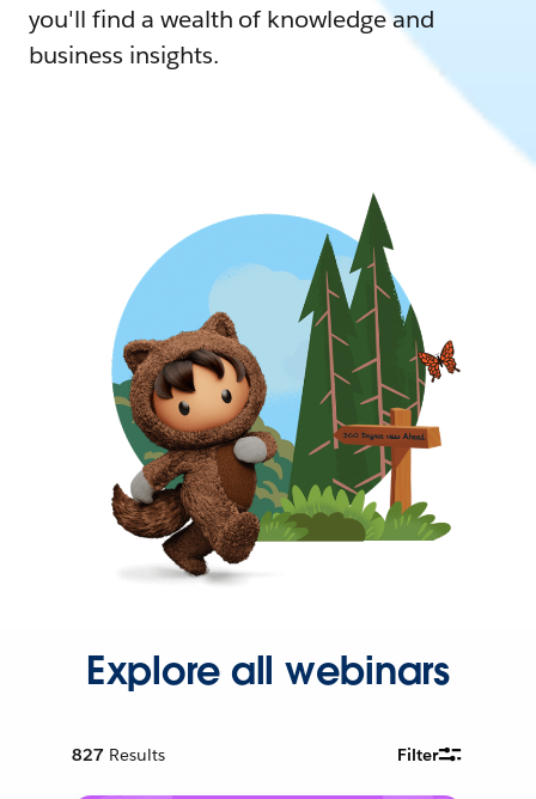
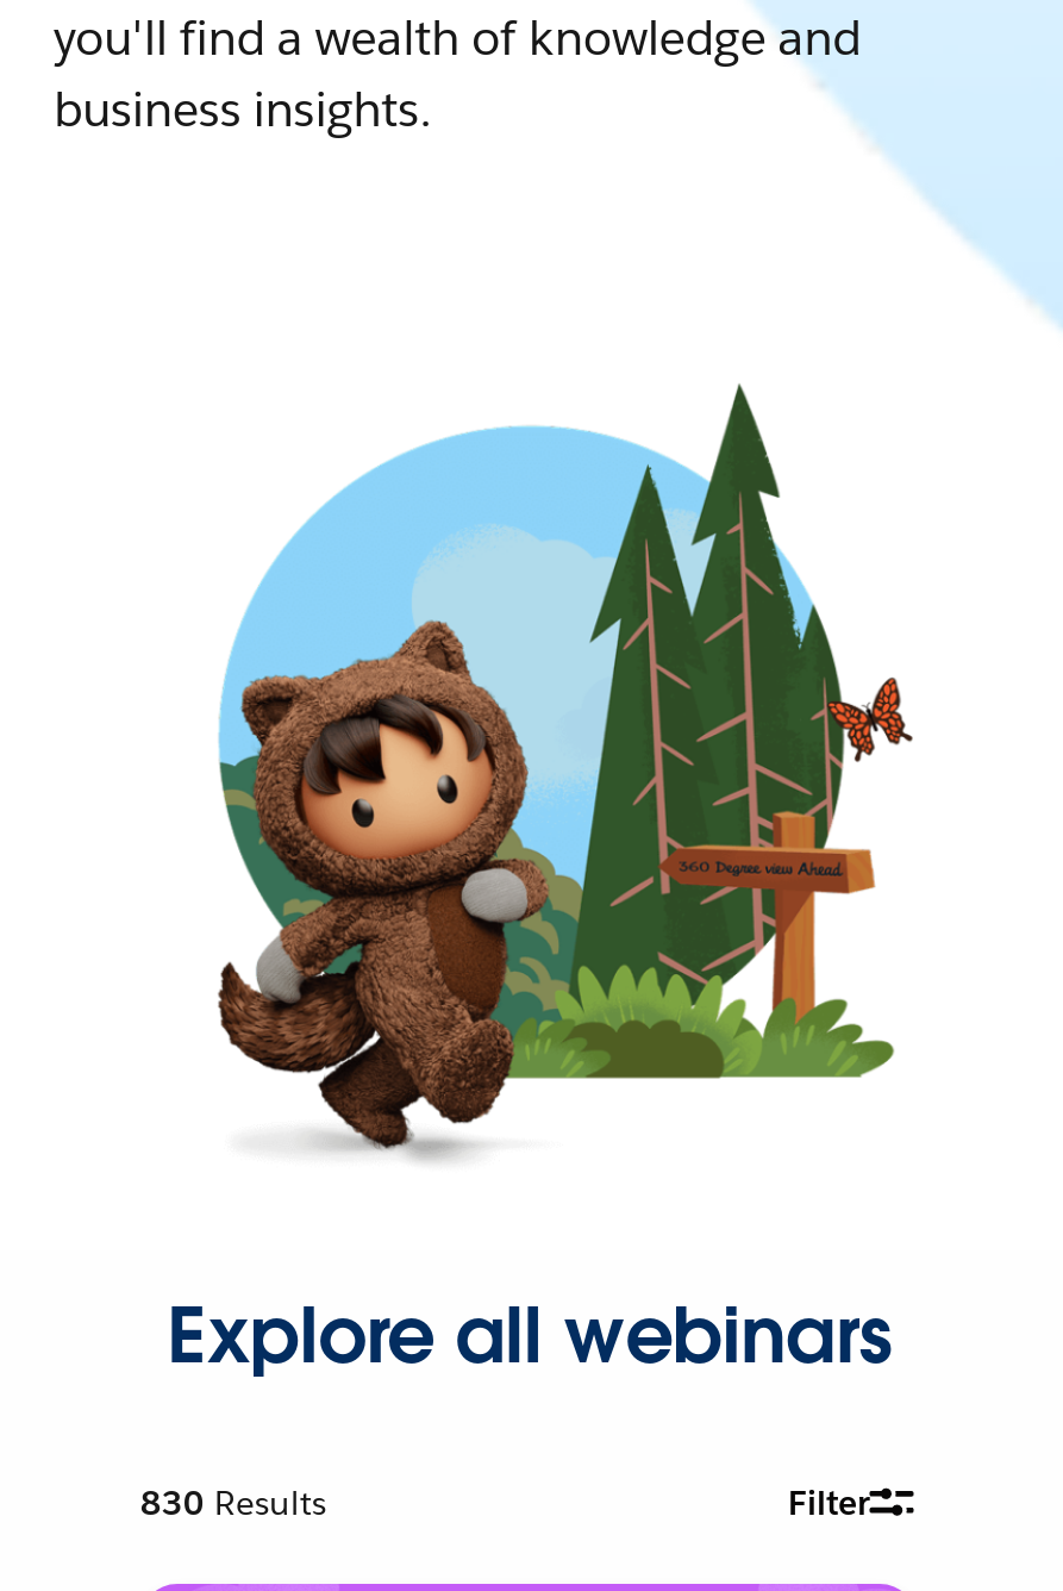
- 827 Results
+ 830 Results
